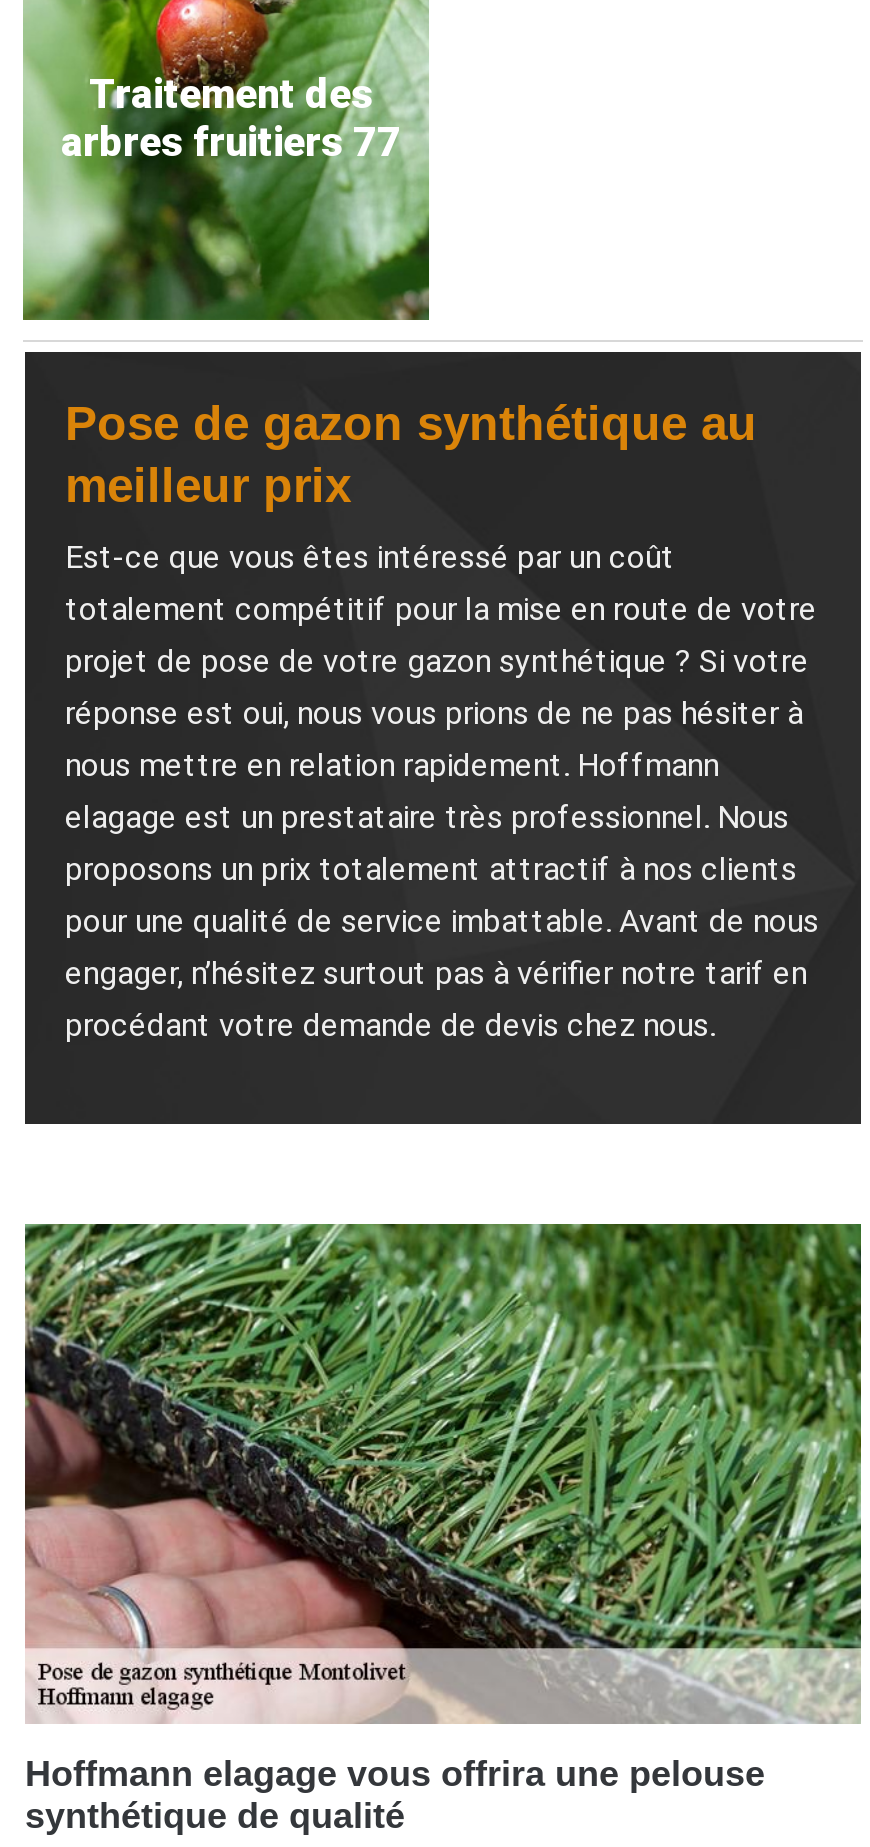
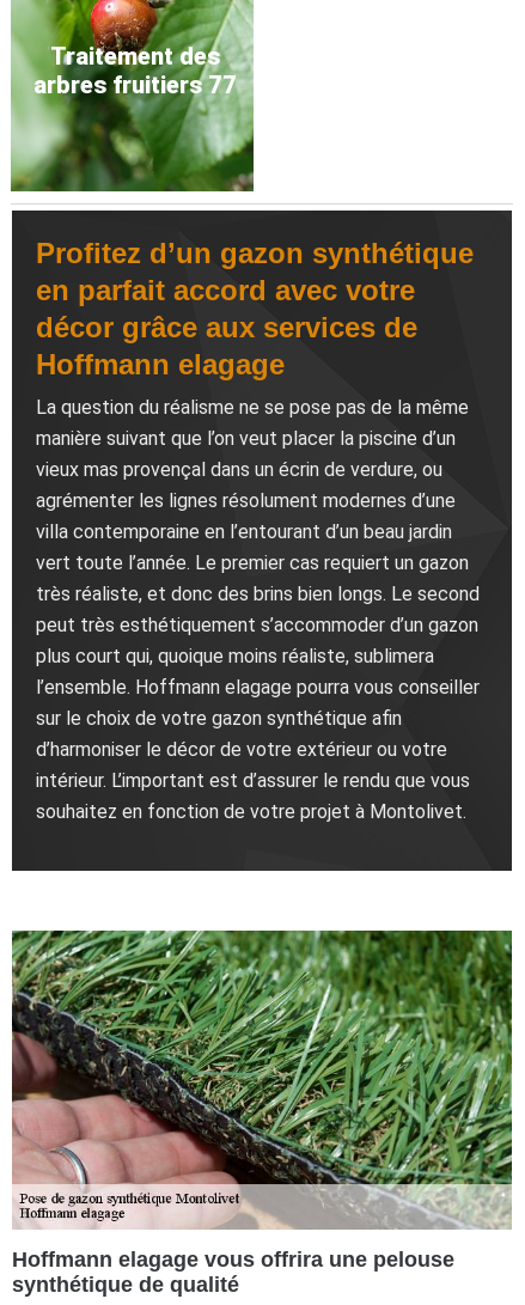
- Pose de gazon synthétique au
- meilleur prix
+ Profitez d’un gazon synthétique
+ en parfait accord avec votre
+ décor grâce aux services de
+ Hoffmann elagage

- Est-ce que vous êtes intéressé par un coût
- totalement compétitif pour la mise en route de votre
- projet de pose de votre gazon synthétique ? Si votre
- réponse est oui, nous vous prions de ne pas hésiter à
- nous mettre en relation rapidement. Hoffmann
- elagage est un prestataire très professionnel. Nous
- proposons un prix totalement attractif à nos clients
- pour une qualité de service imbattable. Avant de nous
- engager, n’hésitez surtout pas à vérifier notre tarif en
- procédant votre demande de devis chez nous.
+ La question du réalisme ne se pose pas de la même
+ manière suivant que l’on veut placer la piscine d’un
+ vieux mas provençal dans un écrin de verdure, ou
+ agrémenter les lignes résolument modernes d’une
+ villa contemporaine en l’entourant d’un beau jardin
+ vert toute l’année. Le premier cas requiert un gazon
+ très réaliste, et donc des brins bien longs. Le second
+ peut très esthétiquement s’accommoder d’un gazon
+ plus court qui, quoique moins réaliste, sublimera
+ l’ensemble. Hoffmann elagage pourra vous conseiller
+ sur le choix de votre gazon synthétique afin
+ d’harmoniser le décor de votre extérieur ou votre
+ intérieur. L’important est d’assurer le rendu que vous
+ souhaitez en fonction de votre projet à Montolivet.
